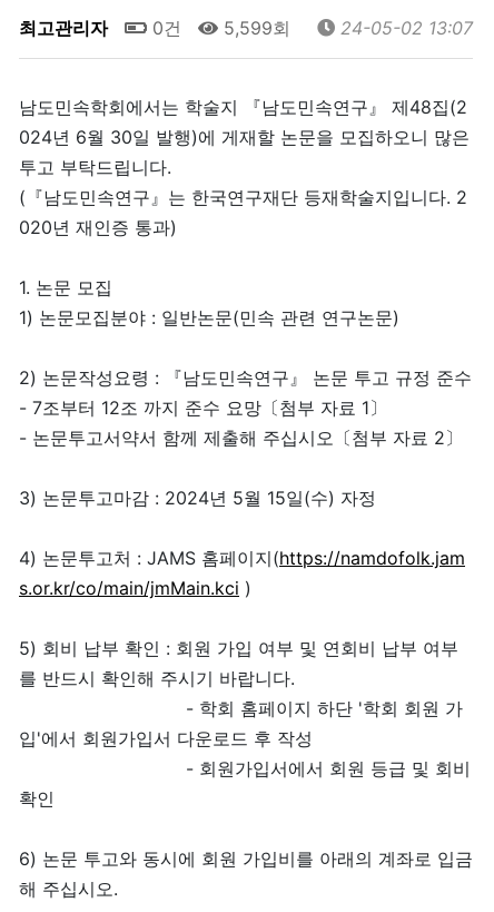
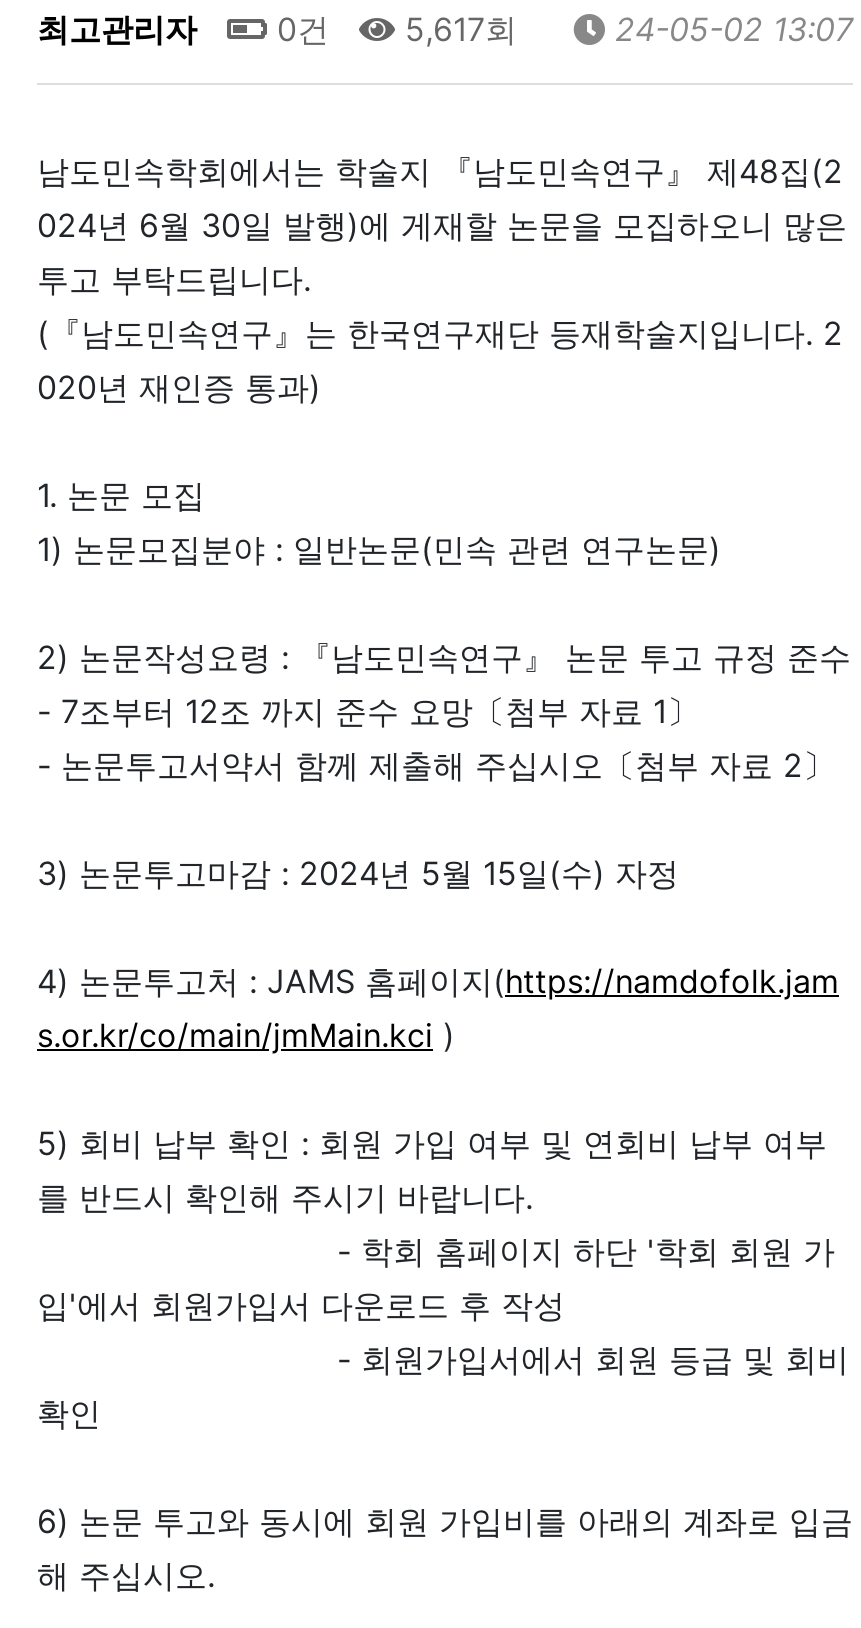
- 5,599회
+ 5,617회
